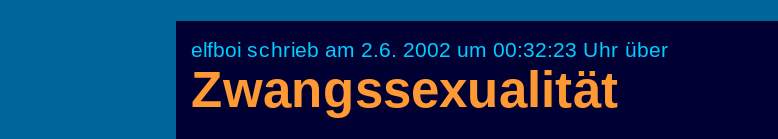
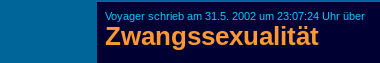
- elfboi schrieb am 2.6. 2002 um 00:32:23 Uhr über
+ Voyager schrieb am 31.5. 2002 um 23:07:24 Uhr über
